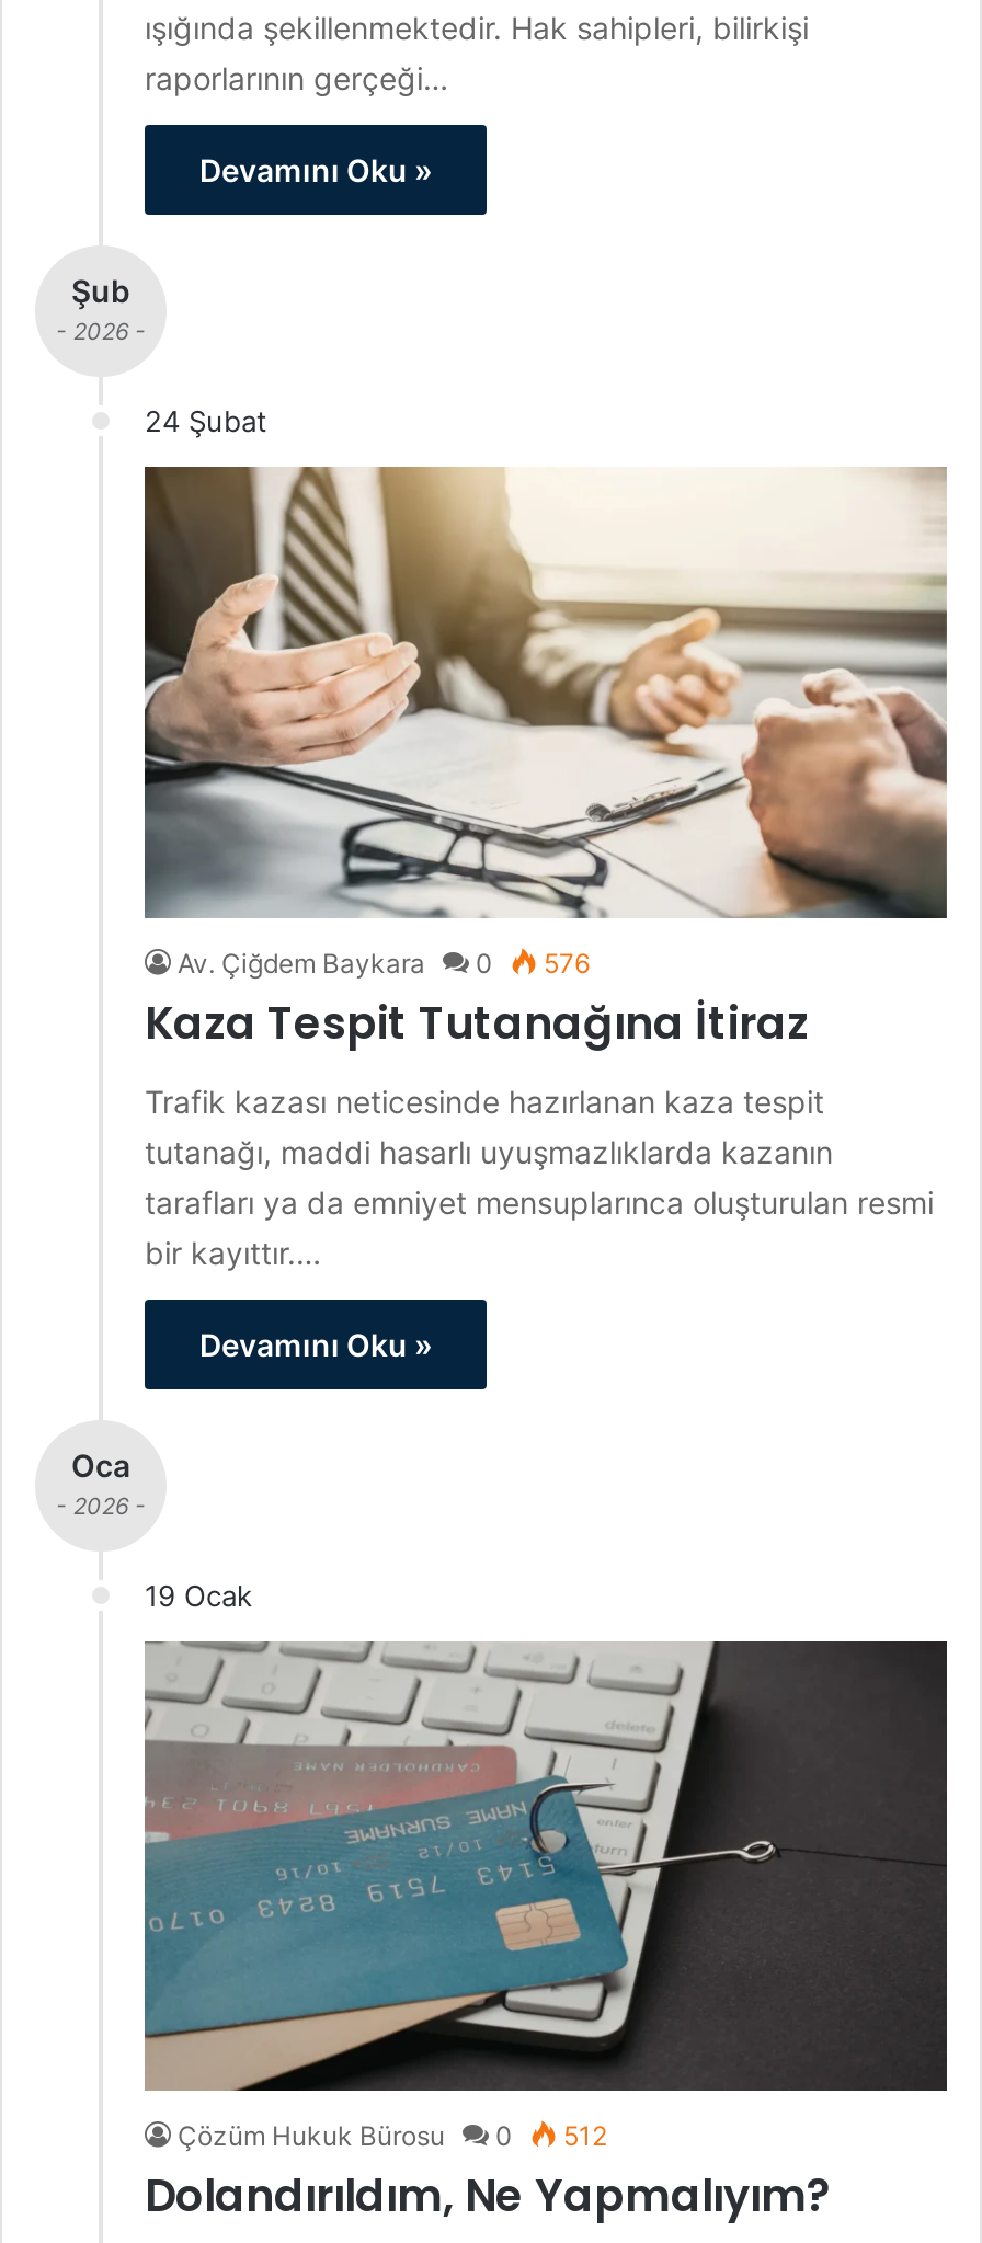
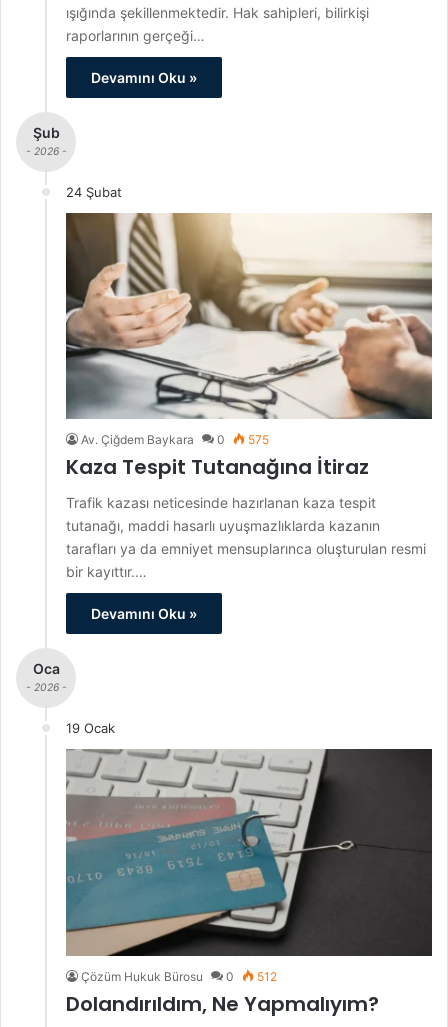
- Av. Çiğdem Baykara 0 576
+ Av. Çiğdem Baykara 0 575
